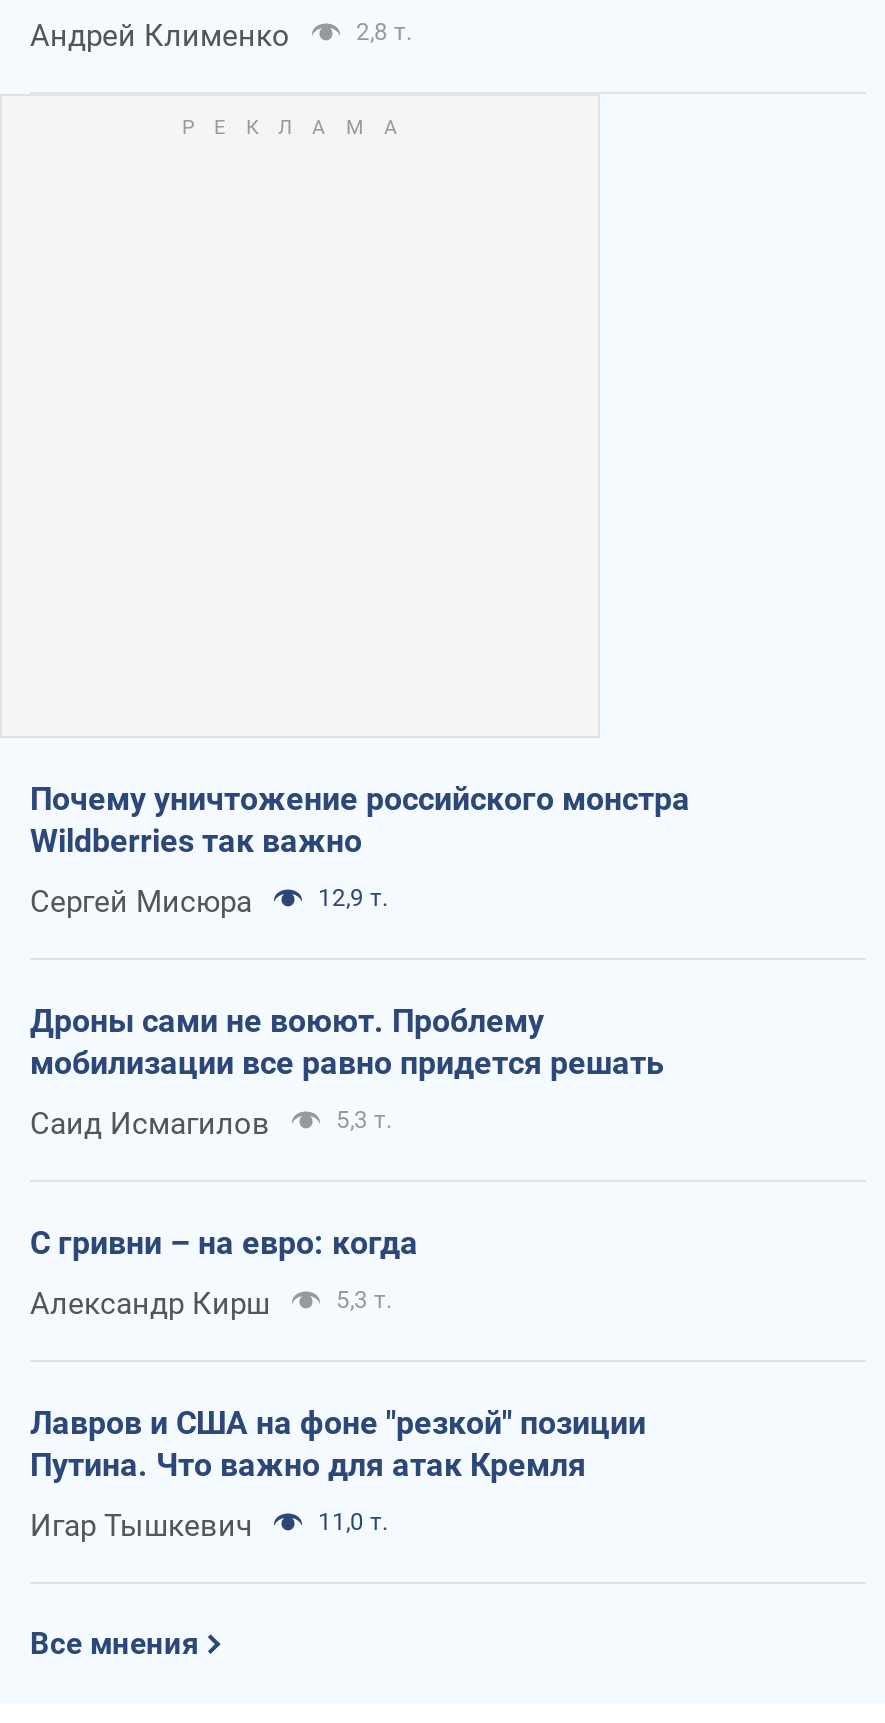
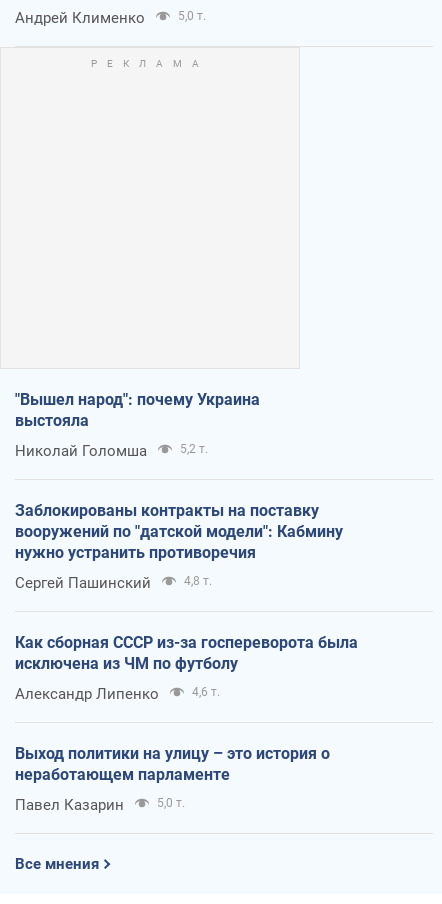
- 2,8 т.
+ 5,0 т.

- Почему уничтожение российского монстра
- Wildberries так важно
+ "Вышел народ": почему Украина
+ выстояла

- Сергей Мисюра
- 12,9 т.
+ Николай Голомша
+ 5,2 т.

- Дроны сами не воюют. Проблему
- мобилизации все равно придется решать
+ Заблокированы контракты на поставку
+ вооружений по "датской модели": Кабмину
+ нужно устранить противоречия

- Саид Исмагилов
- 5,3 т.
+ Сергей Пашинский
+ 4,8 т.

- С гривни – на евро: когда
+ Как сборная СССР из-за госпереворота была
+ исключена из ЧМ по футболу

- Александр Кирш
- 5,3 т.
+ Александр Липенко
+ 4,6 т.

- Лавров и США на фоне "резкой" позиции
- Путина. Что важно для атак Кремля
+ Выход политики на улицу – это история о
+ неработающем парламенте

- Игар Тышкевич
- 11,0 т.
+ Павел Казарин
+ 5,0 т.
